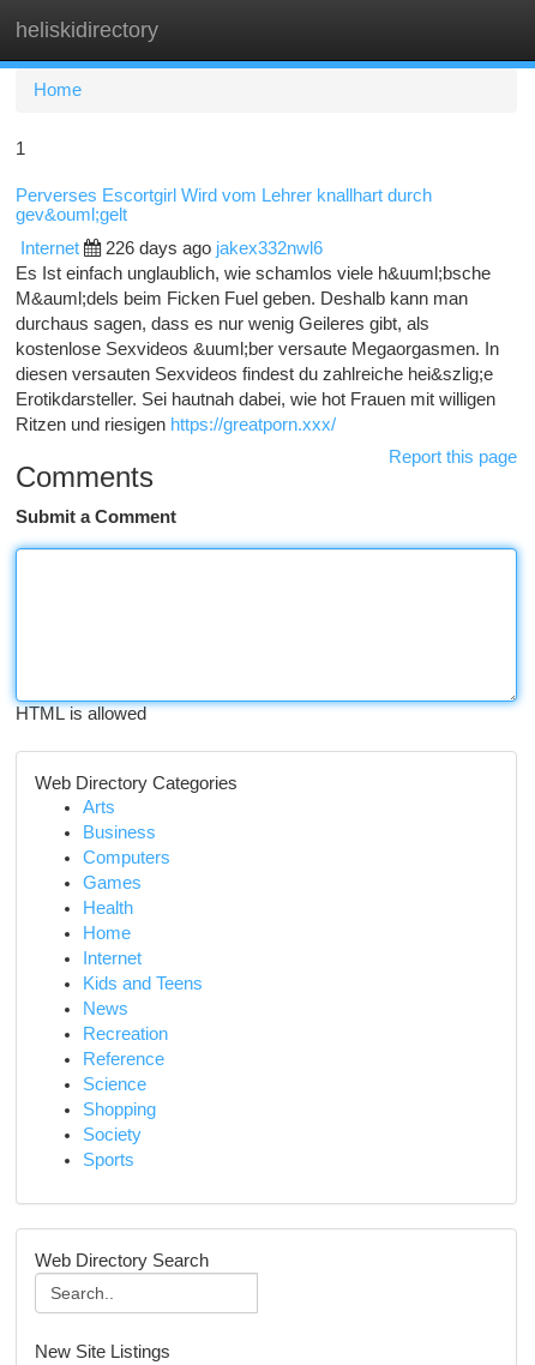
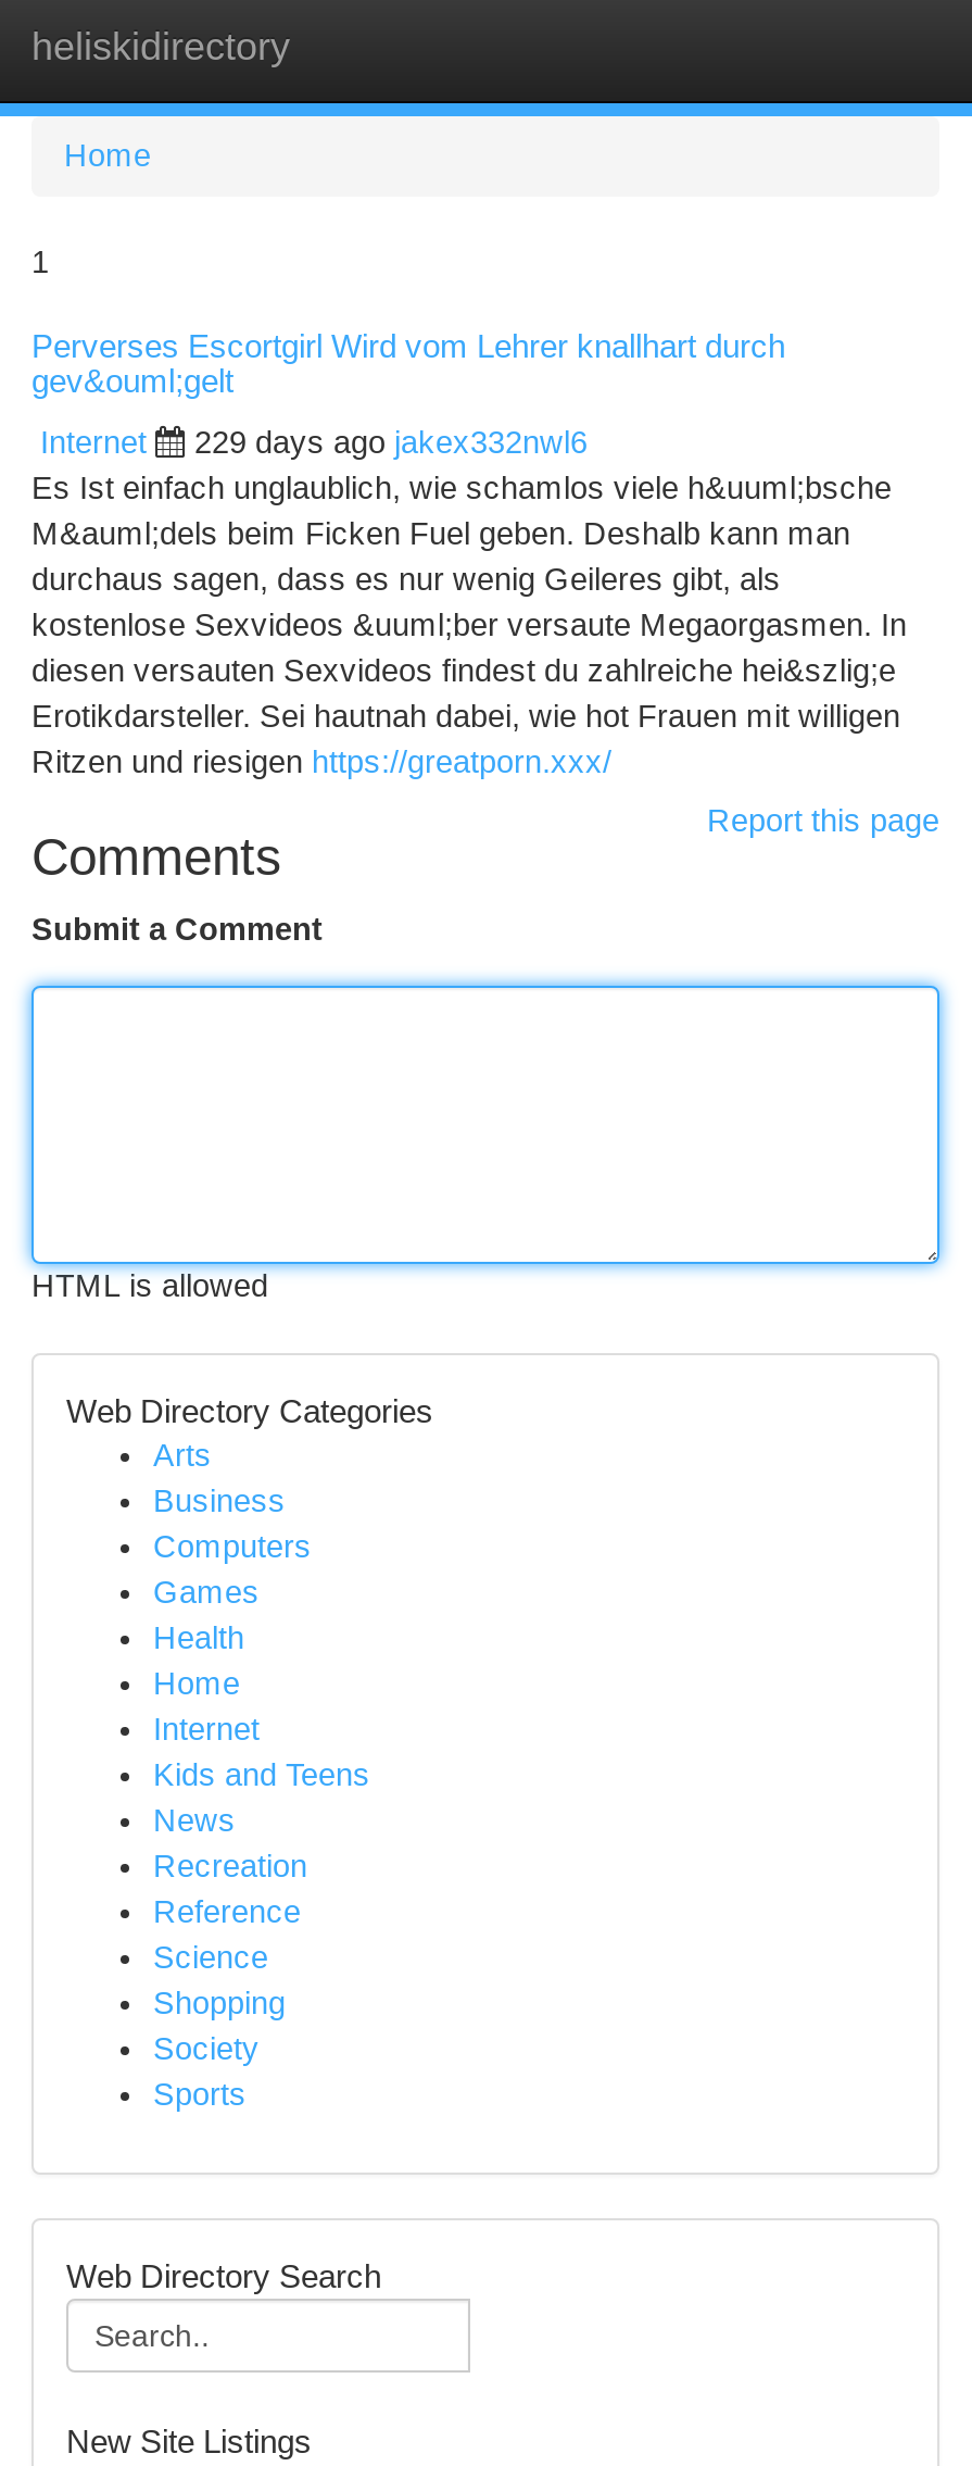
- 226 days ago jakex332nwl6
+ 229 days ago jakex332nwl6
